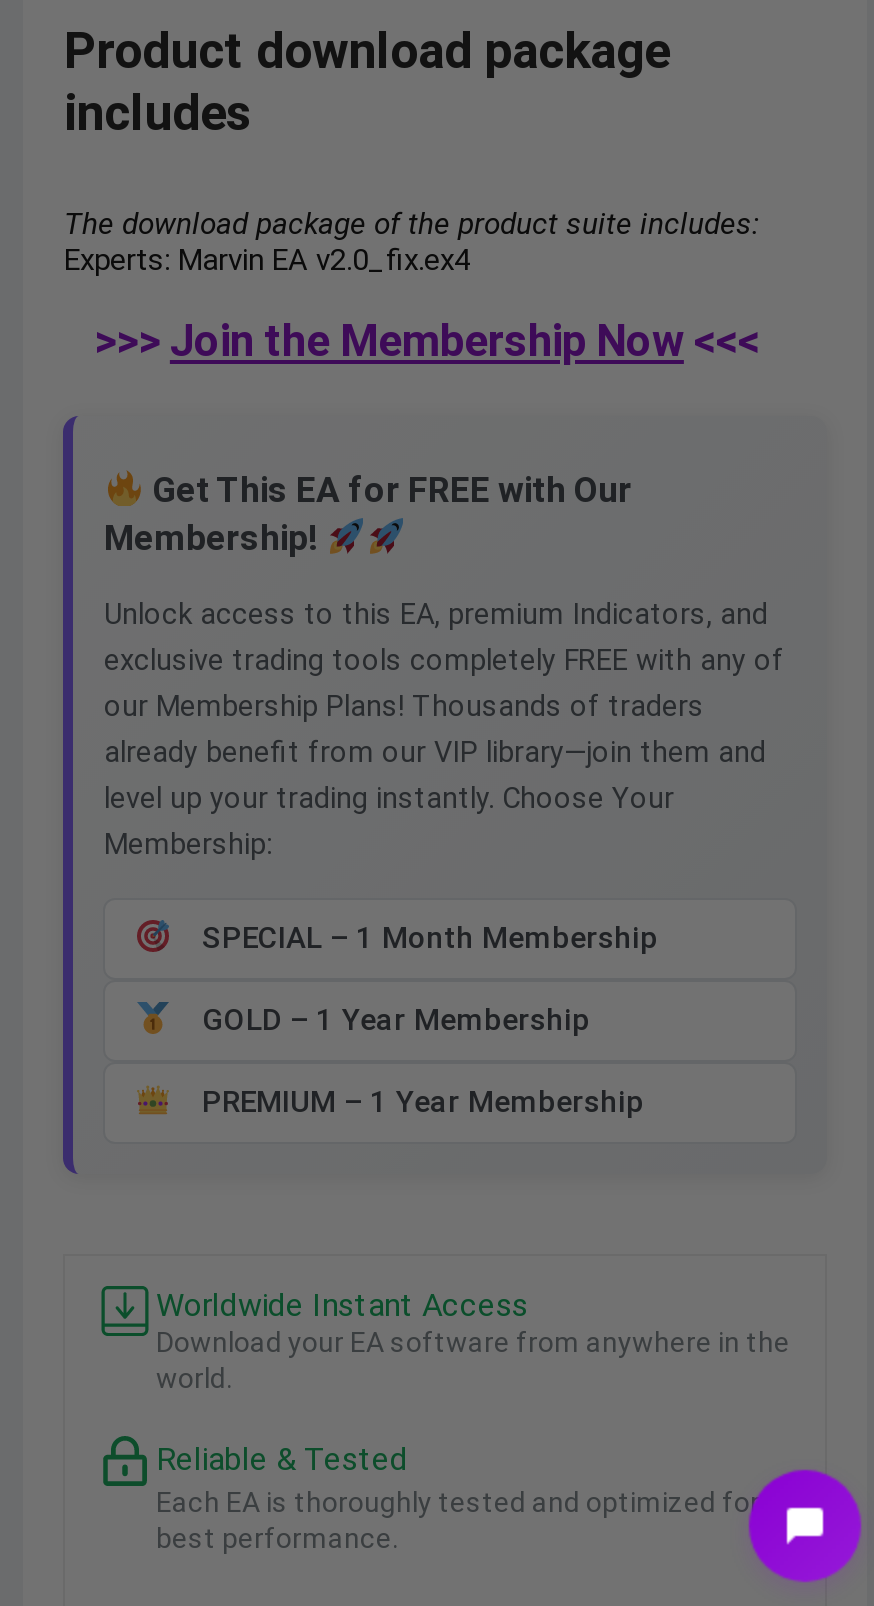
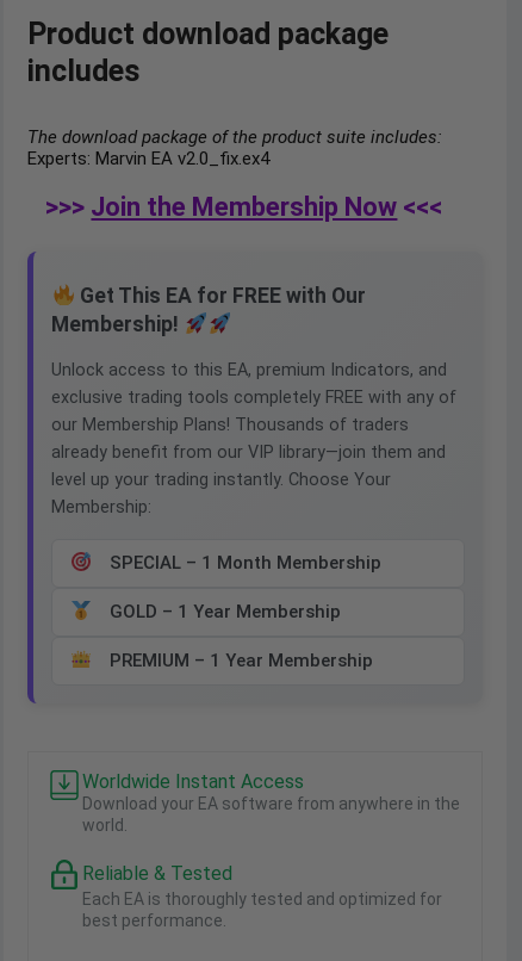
- [image]
